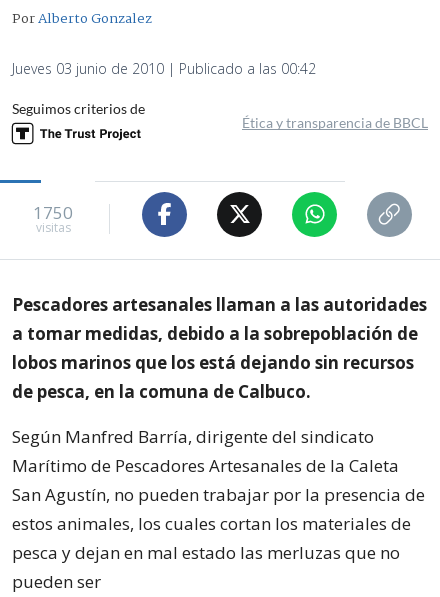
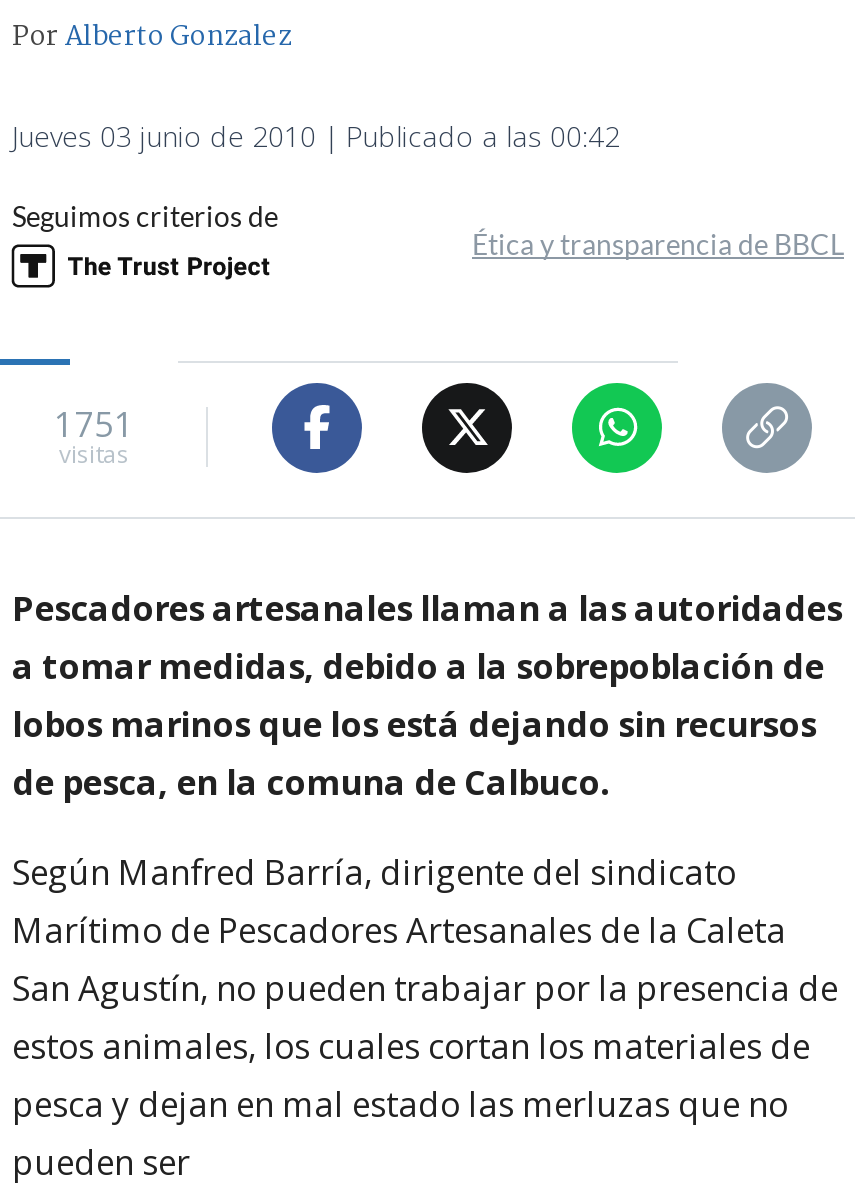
- 1750
+ 1751
